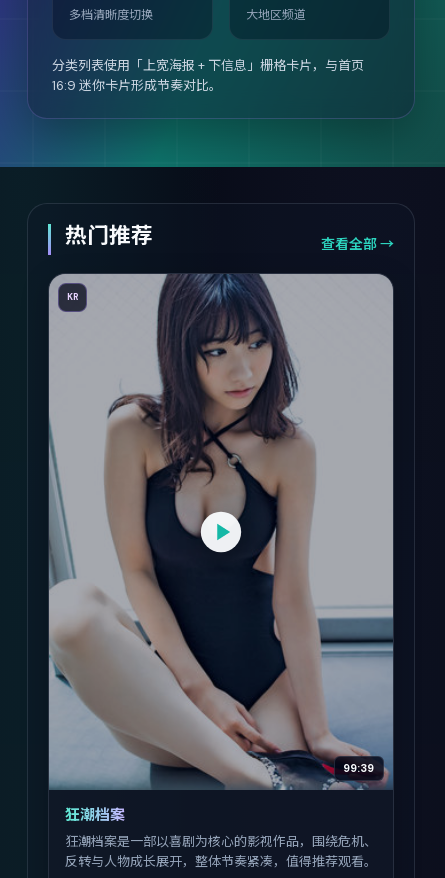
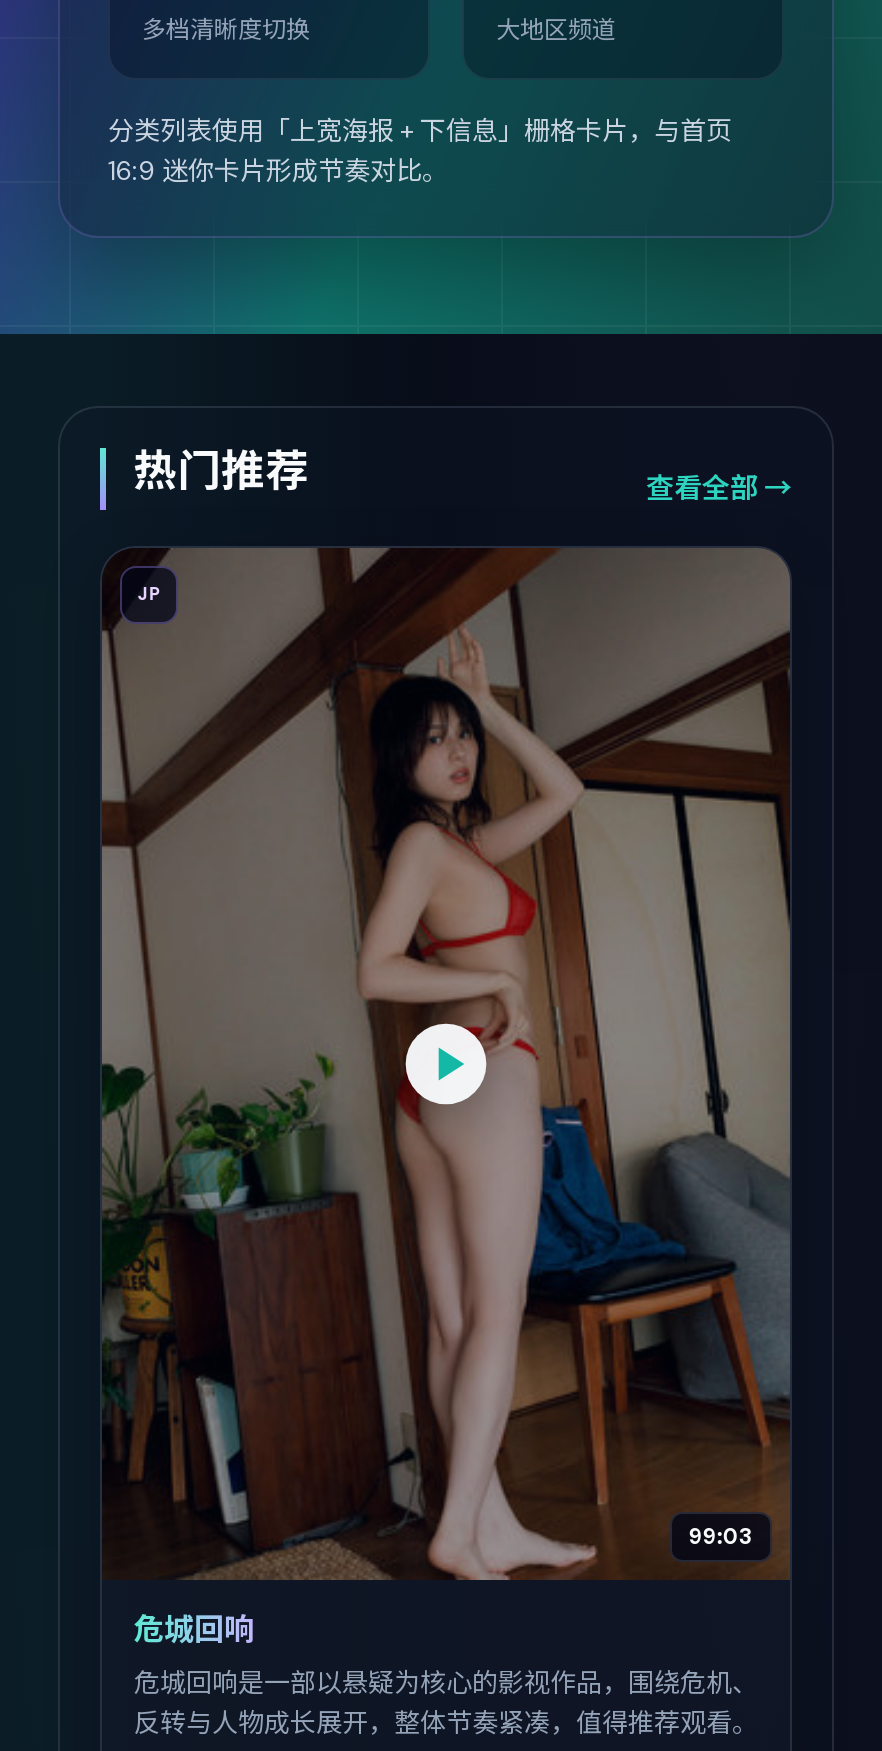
- [image]
- KR
+ [image]
+ JP

- 99:39
+ 99:03

- 狂潮档案
- 狂潮档案是一部以喜剧为核心的影视作品，围绕危机、
+ 危城回响
+ 危城回响是一部以悬疑为核心的影视作品，围绕危机、
